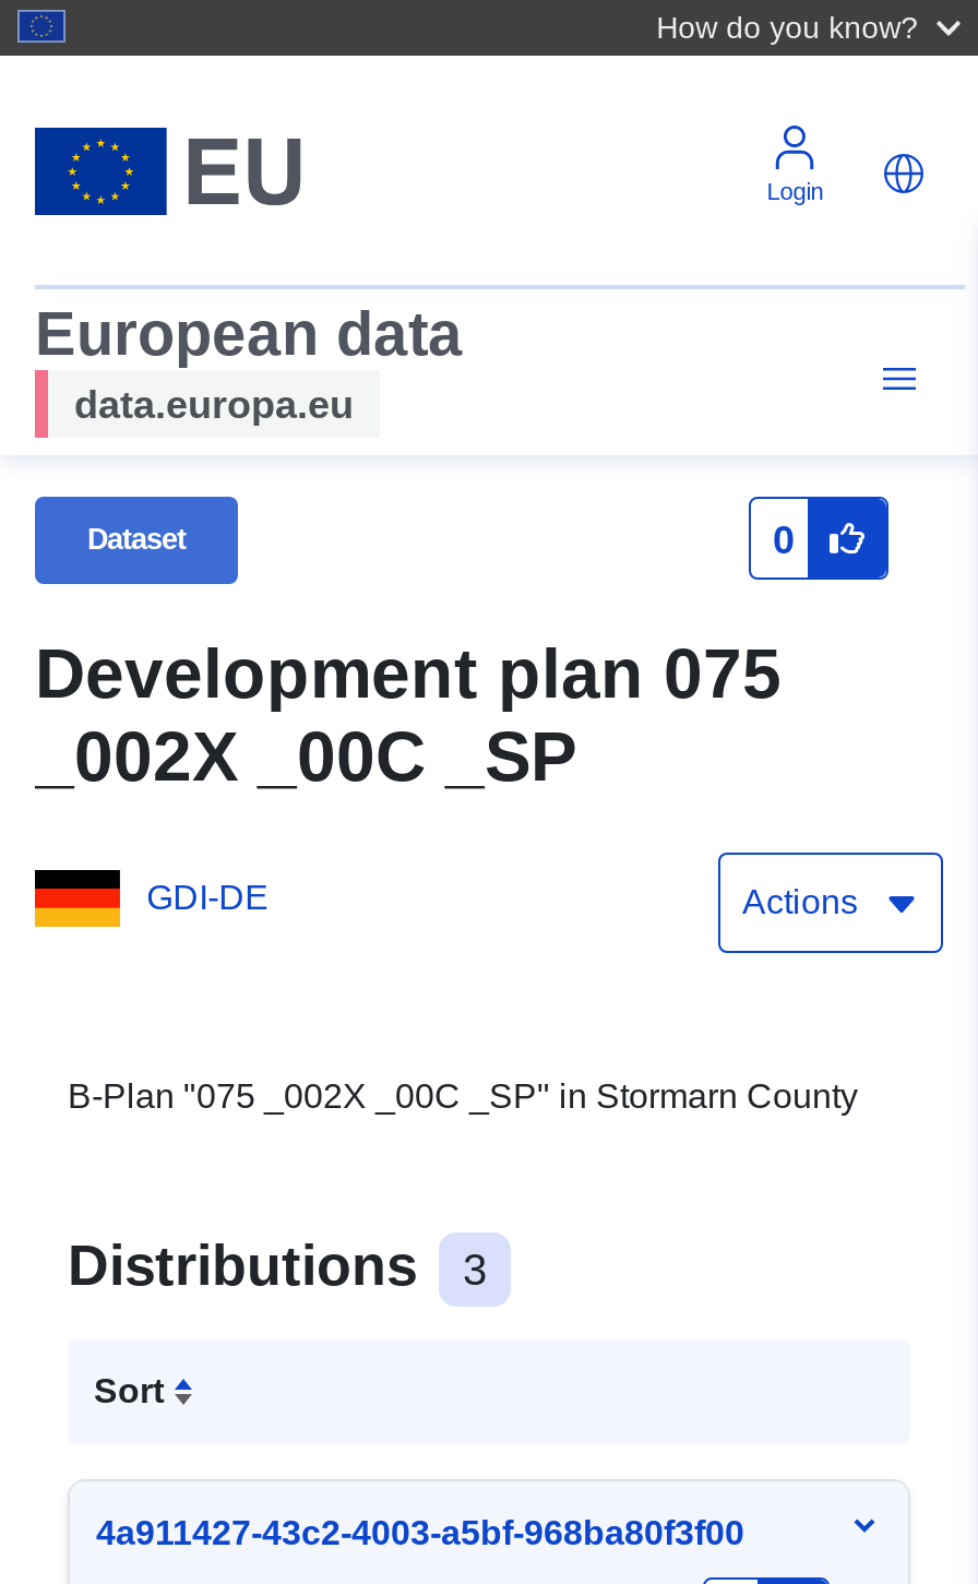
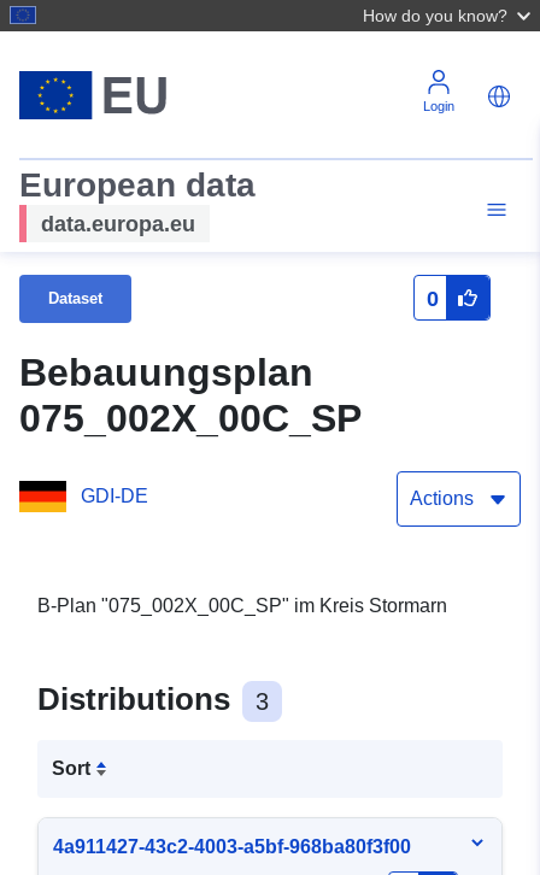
- Development plan 075
- _002X _00C _SP
+ Bebauungsplan
+ 075_002X_00C_SP

- B-Plan "075 _002X _00C _SP" in Stormarn County
+ B-Plan "075_002X_00C_SP" im Kreis Stormarn
